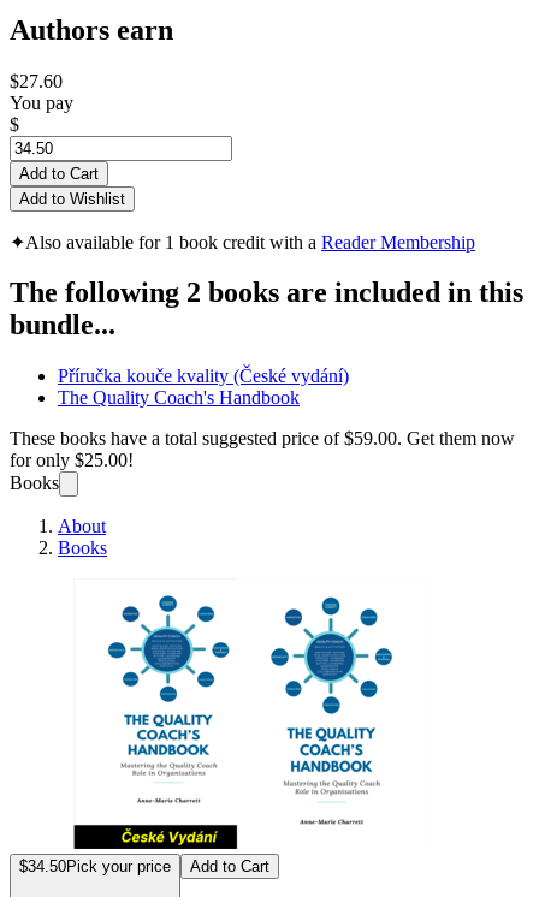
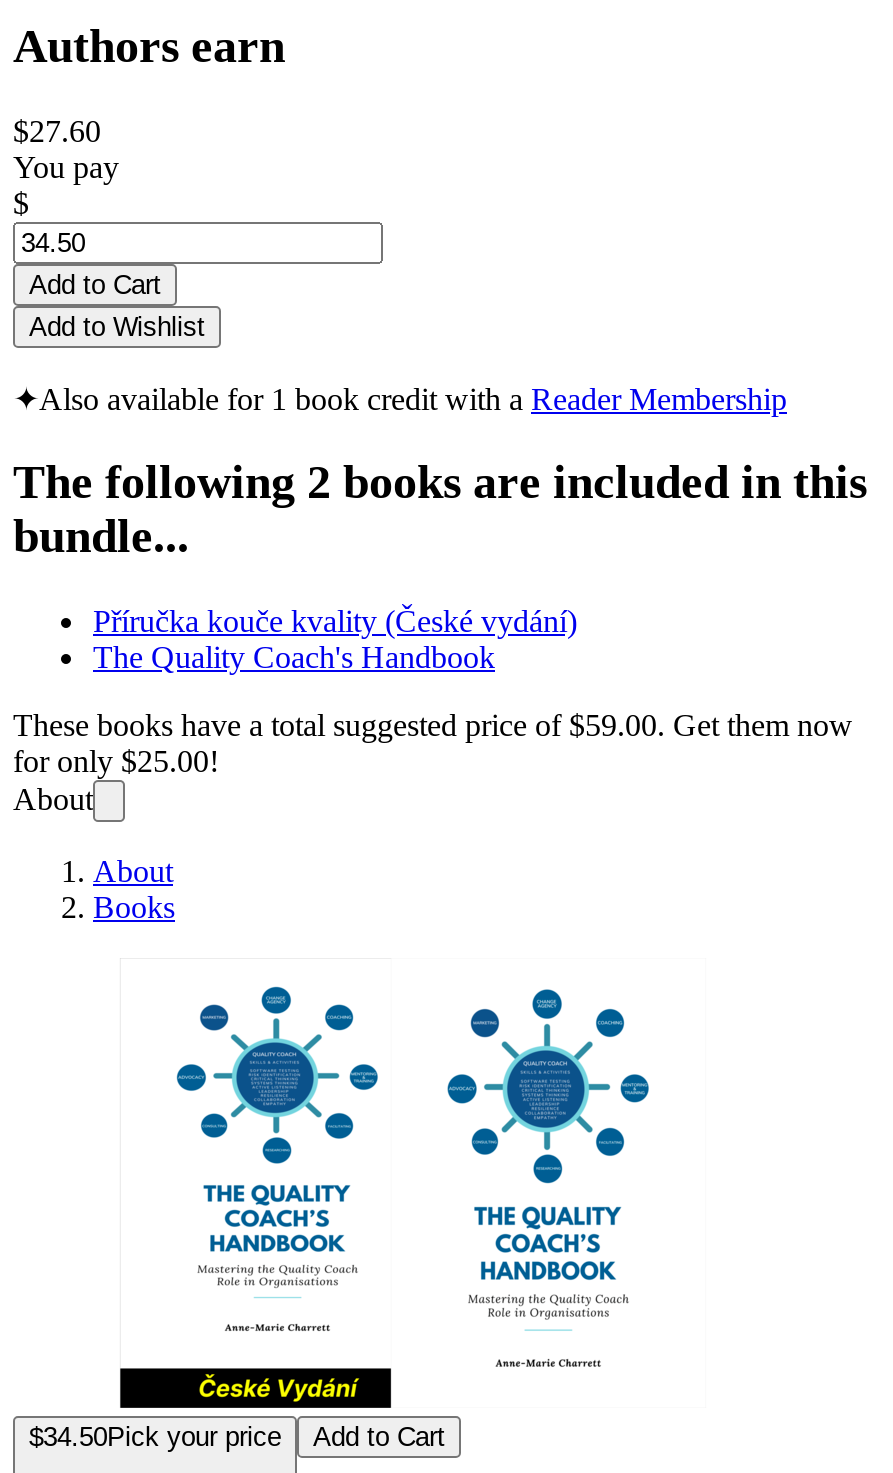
- Books
+ About
